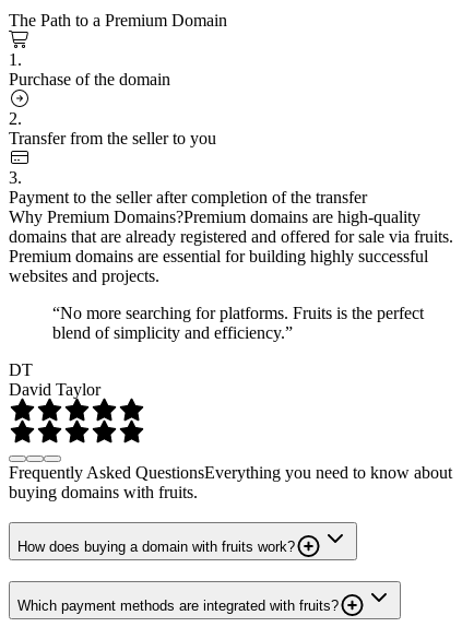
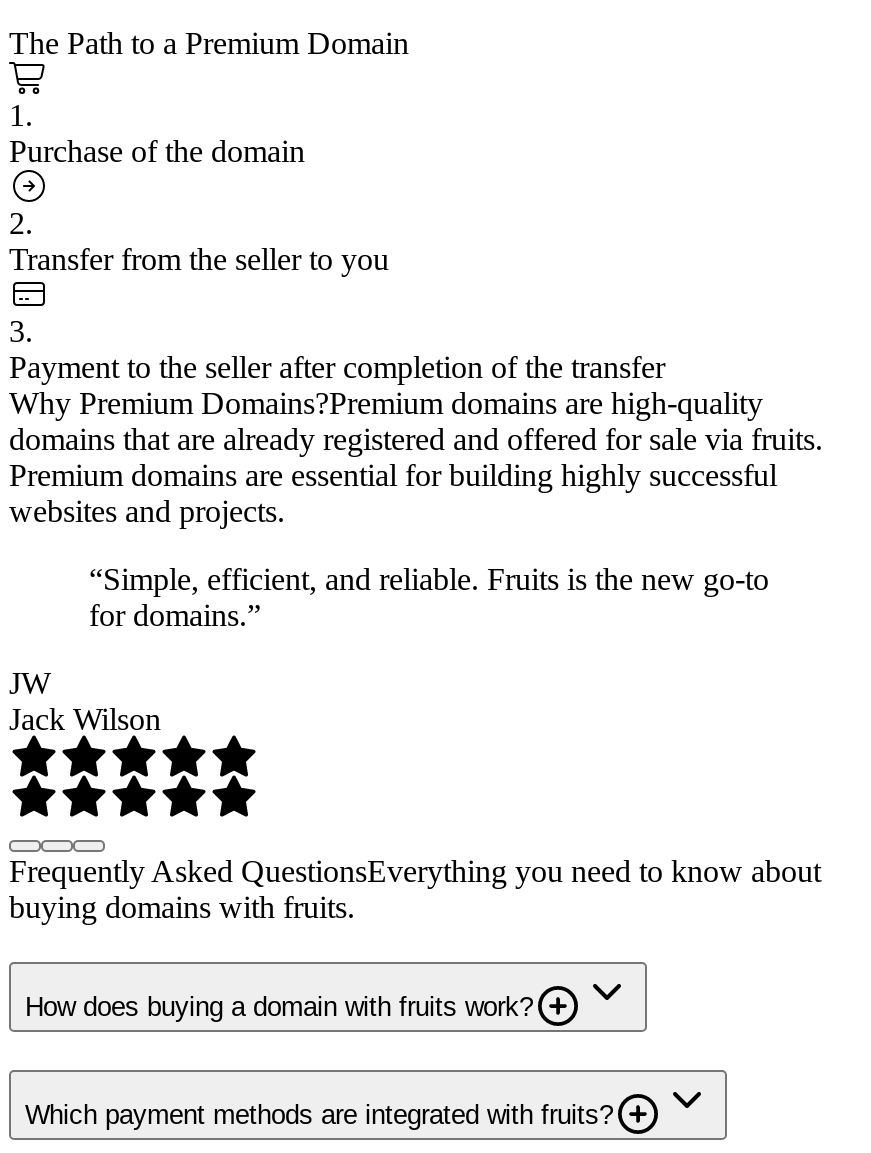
- “No more searching for platforms. Fruits is the perfect
- blend of simplicity and efficiency.”
+ “Simple, efficient, and reliable. Fruits is the new go-to
+ for domains.”

- DT
- David Taylor
+ JW
+ Jack Wilson
